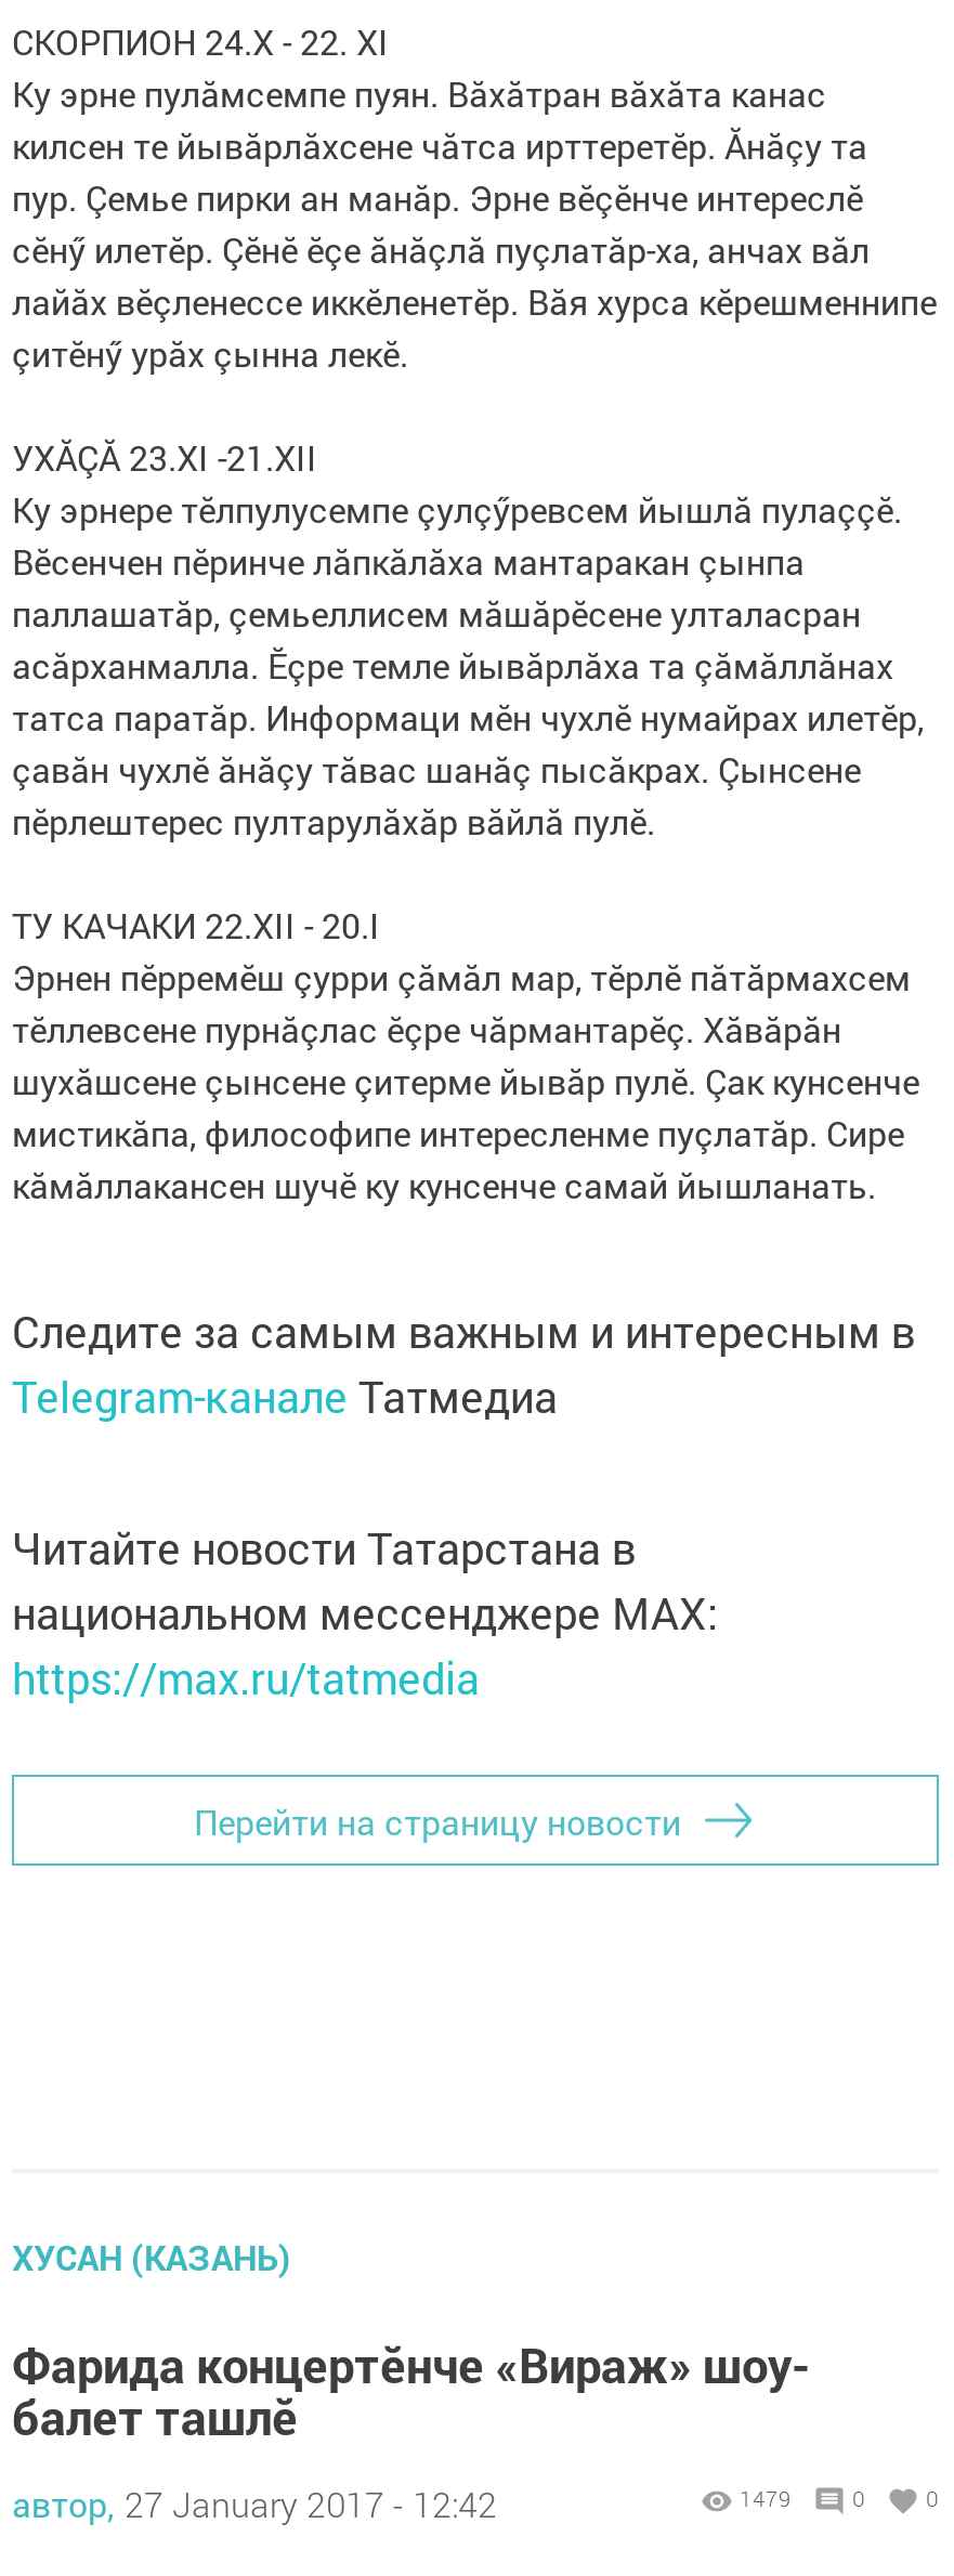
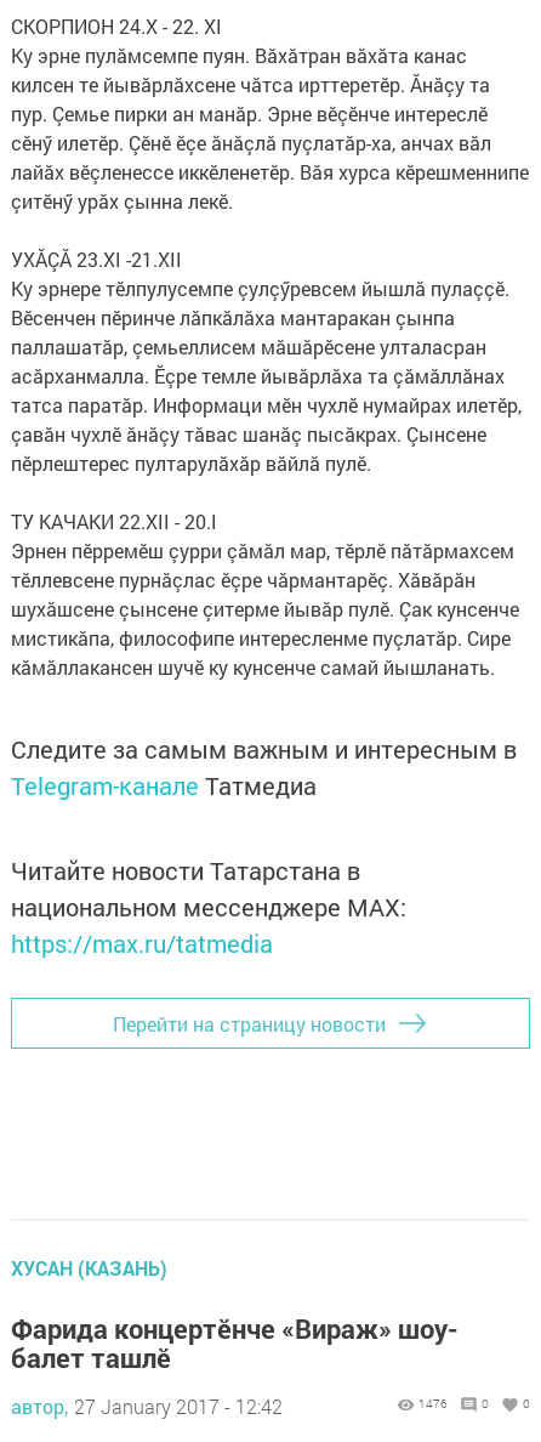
- 1479
+ 1476
